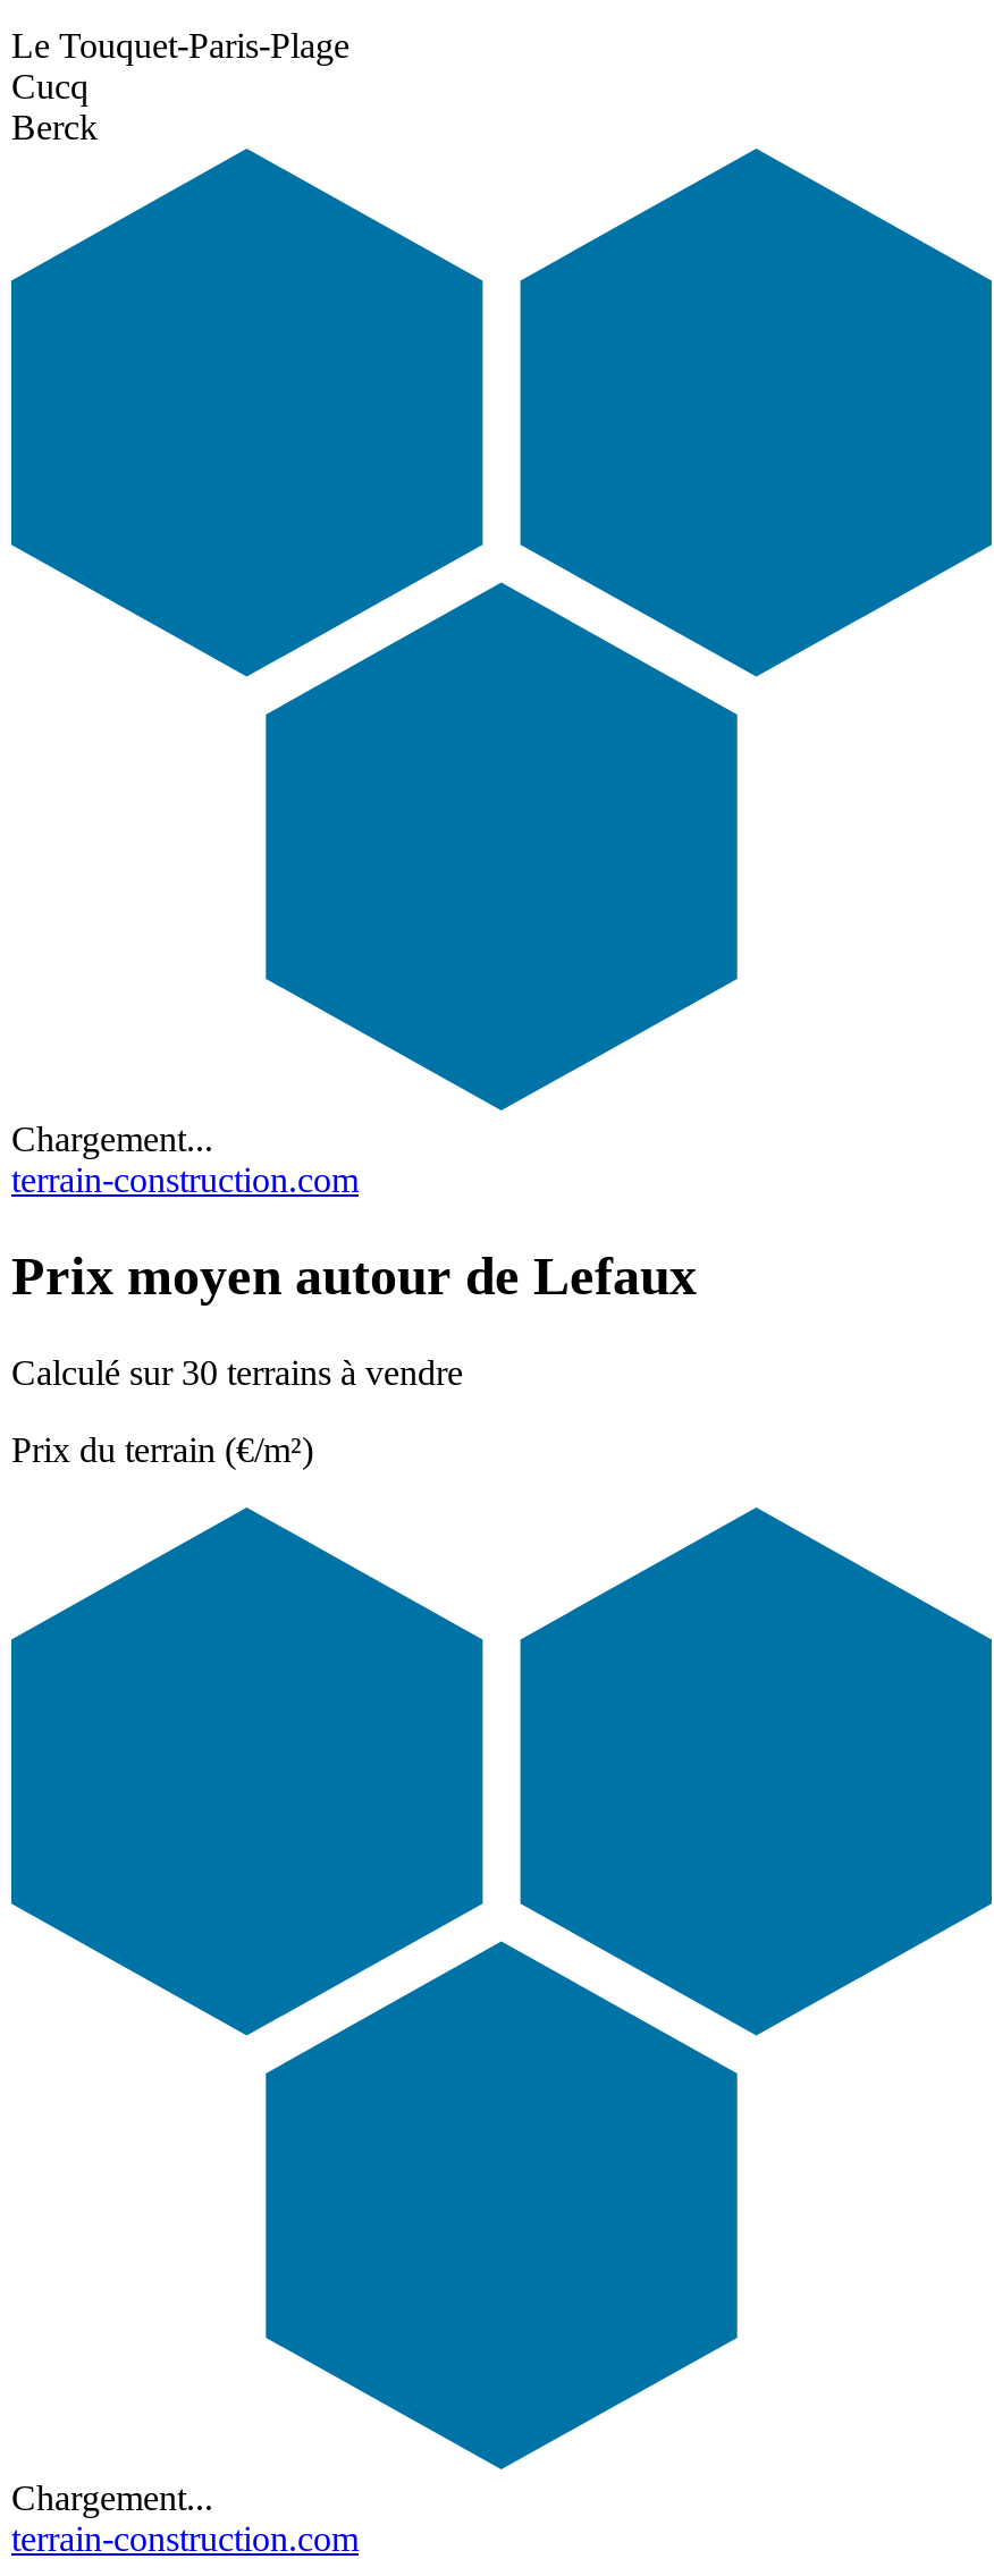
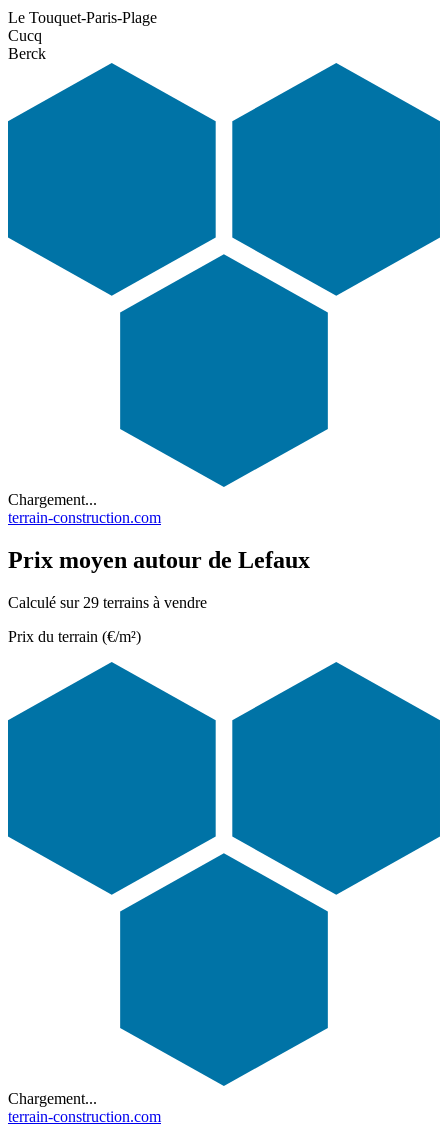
- Calculé sur 30 terrains à vendre
+ Calculé sur 29 terrains à vendre
